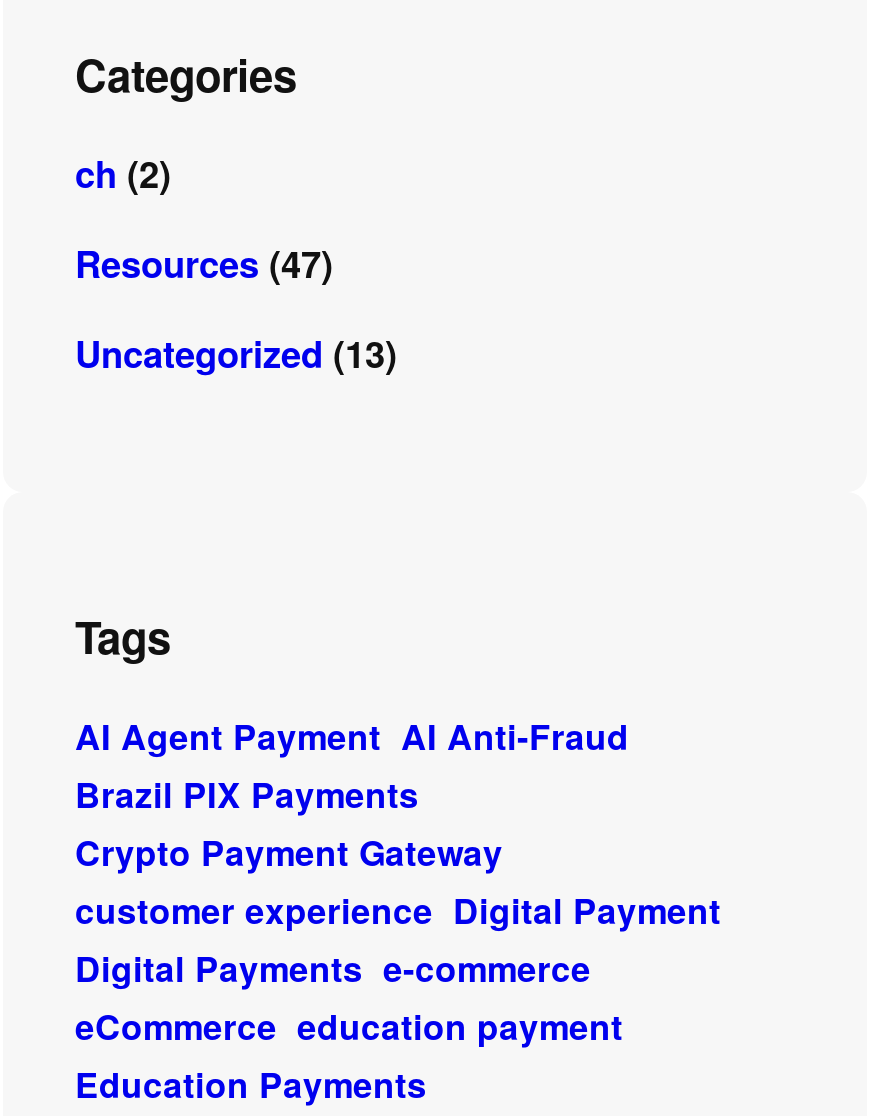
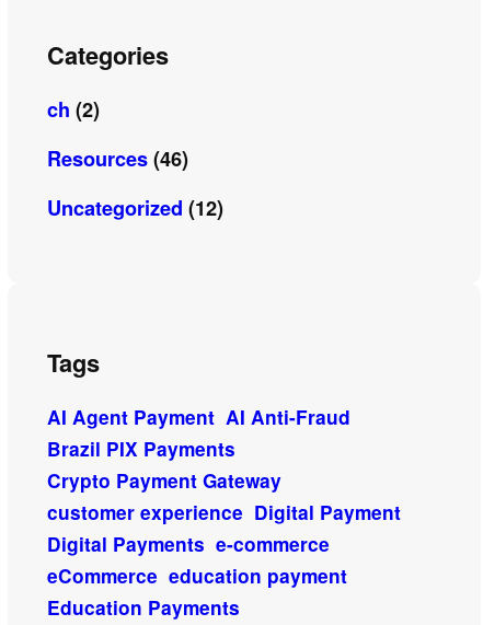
- Resources (47)
+ Resources (46)

- Uncategorized (13)
+ Uncategorized (12)
